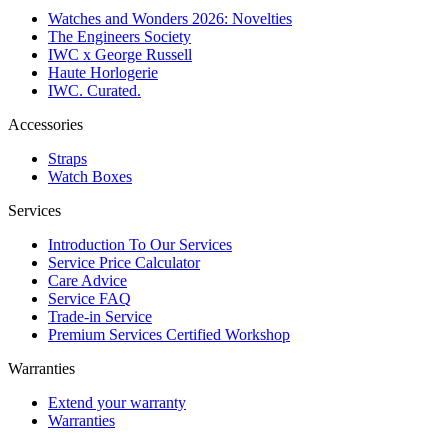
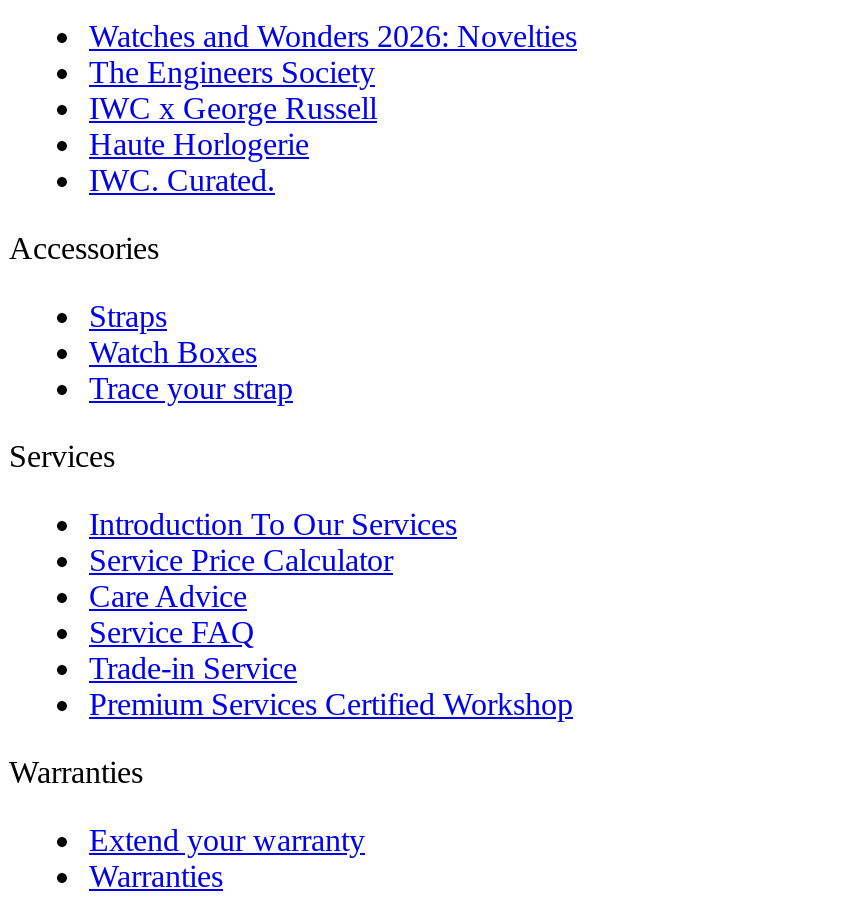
+ Trace your strap
